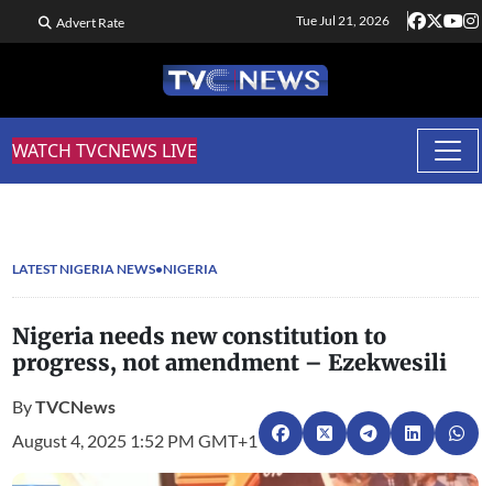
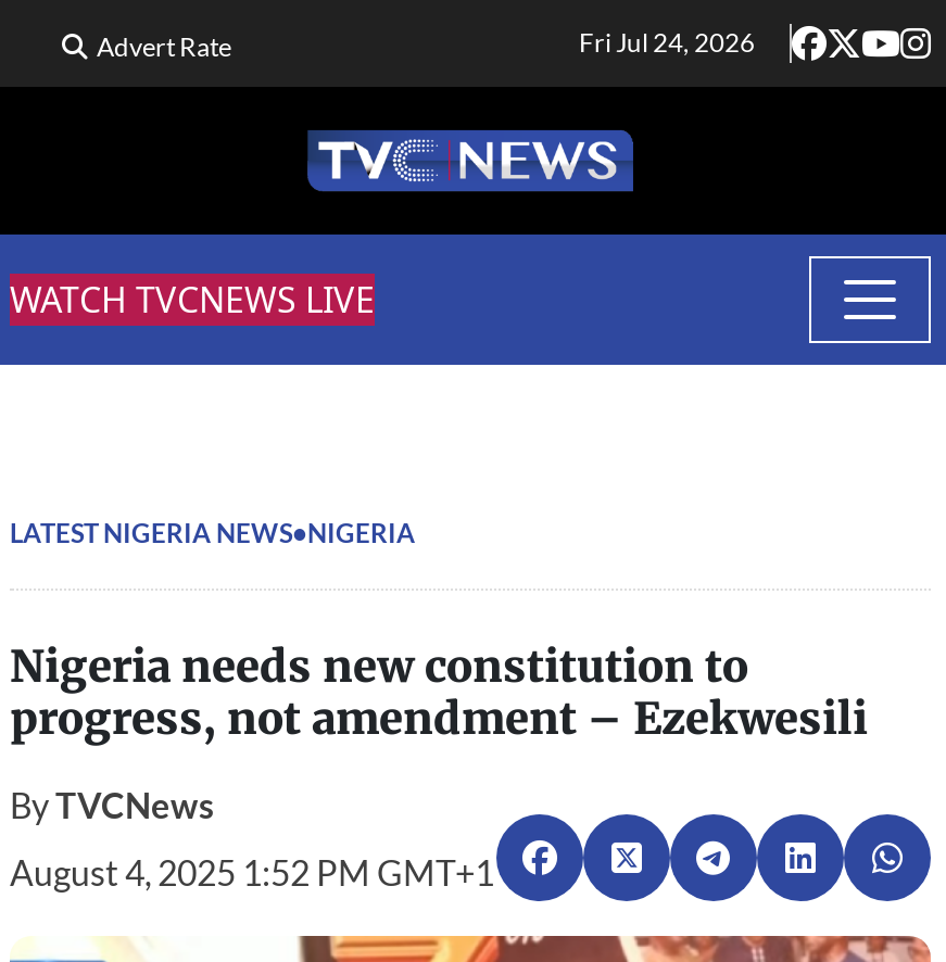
- Tue Jul 21, 2026
+ Fri Jul 24, 2026
